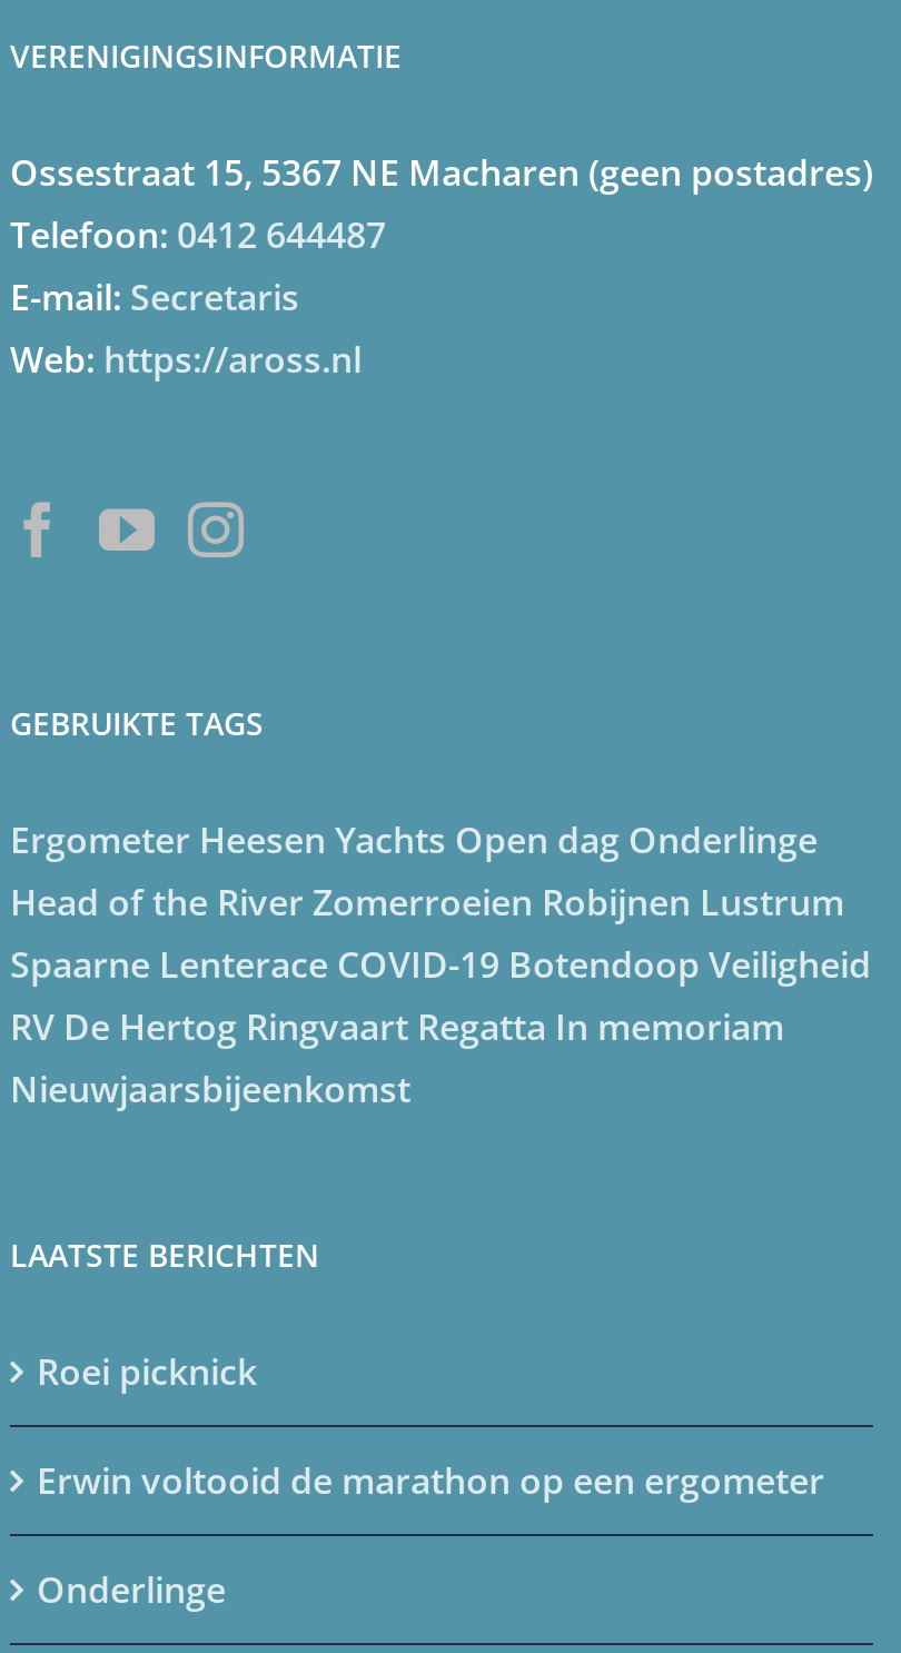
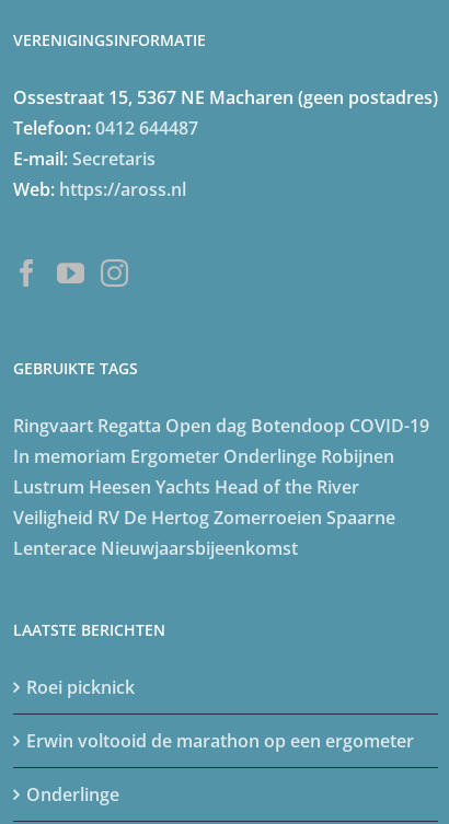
- Ergometer Heesen Yachts Open dag Onderlinge
- Head of the River Zomerroeien Robijnen Lustrum
- Spaarne Lenterace COVID-19 Botendoop Veiligheid
- RV De Hertog Ringvaart Regatta In memoriam
- Nieuwjaarsbijeenkomst
+ Ringvaart Regatta Open dag Botendoop COVID-19
+ In memoriam Ergometer Onderlinge Robijnen
+ Lustrum Heesen Yachts Head of the River
+ Veiligheid RV De Hertog Zomerroeien Spaarne
+ Lenterace Nieuwjaarsbijeenkomst
